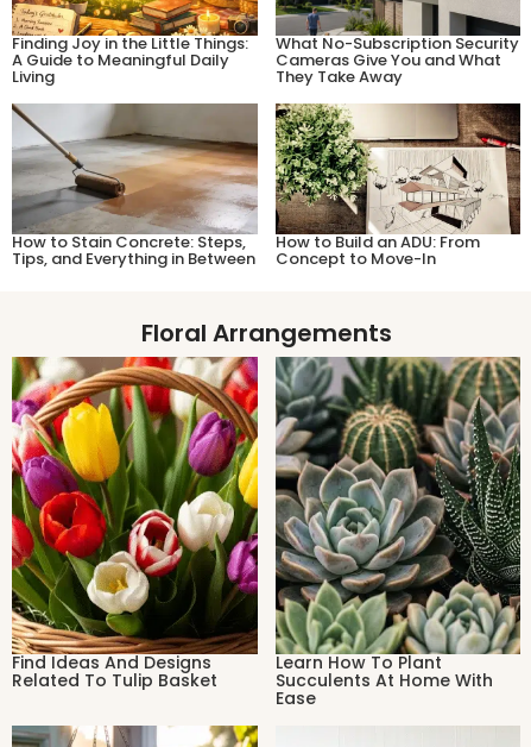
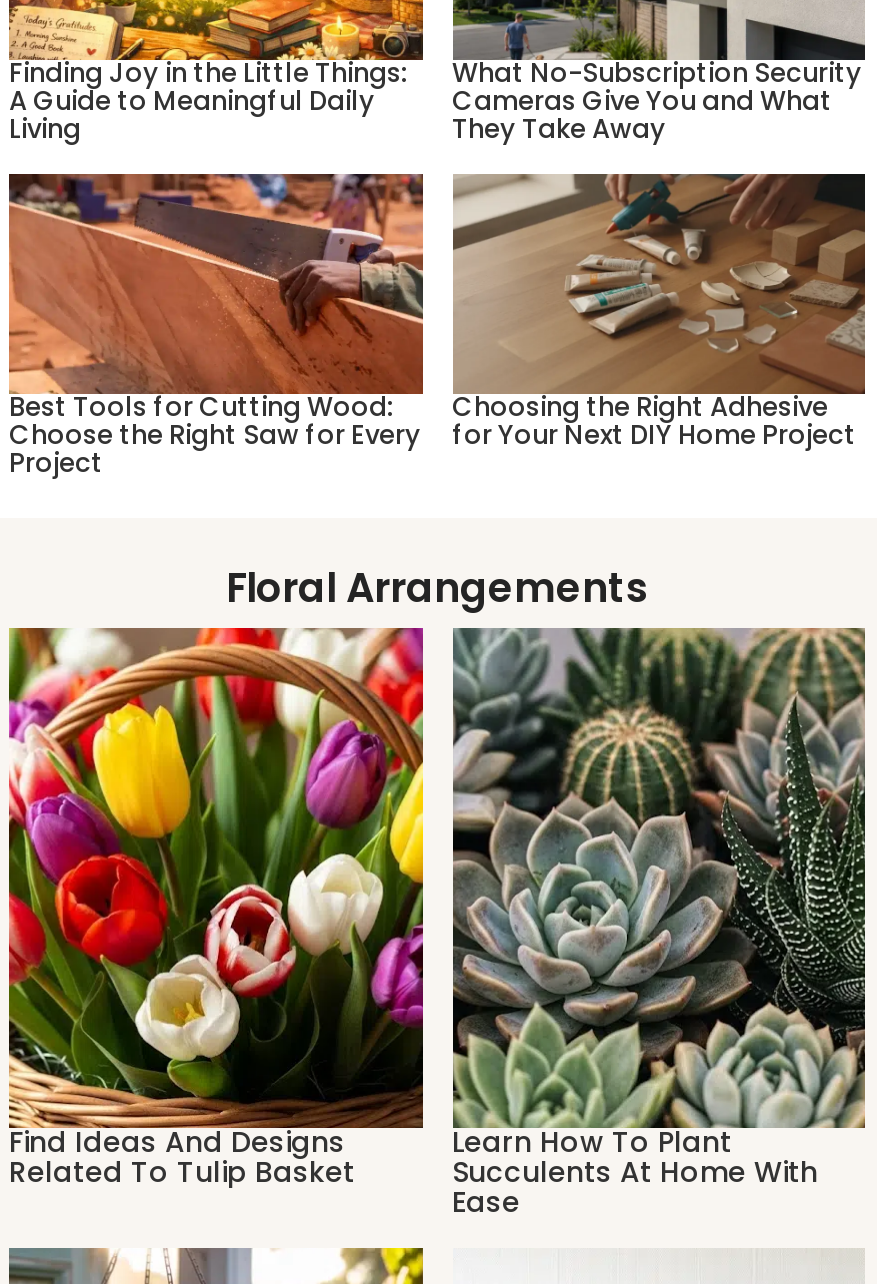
- [image]
- How to Stain Concrete: Steps,
- Tips, and Everything in Between
+ [image]
+ Best Tools for Cutting Wood:
+ Choose the Right Saw for Every
+ Project

- [image]
- How to Build an ADU: From
- Concept to Move-In
+ [image]
+ Choosing the Right Adhesive
+ for Your Next DIY Home Project
